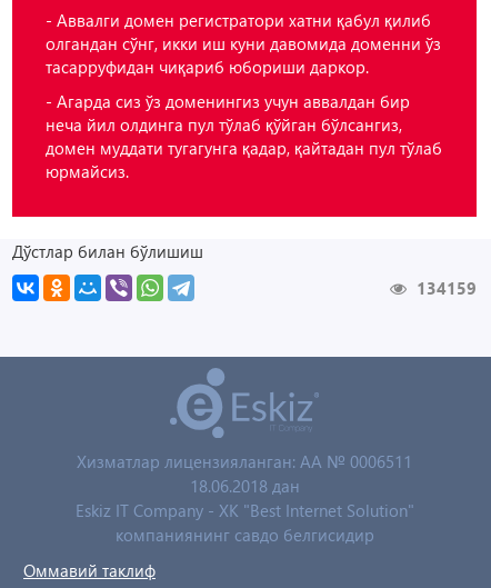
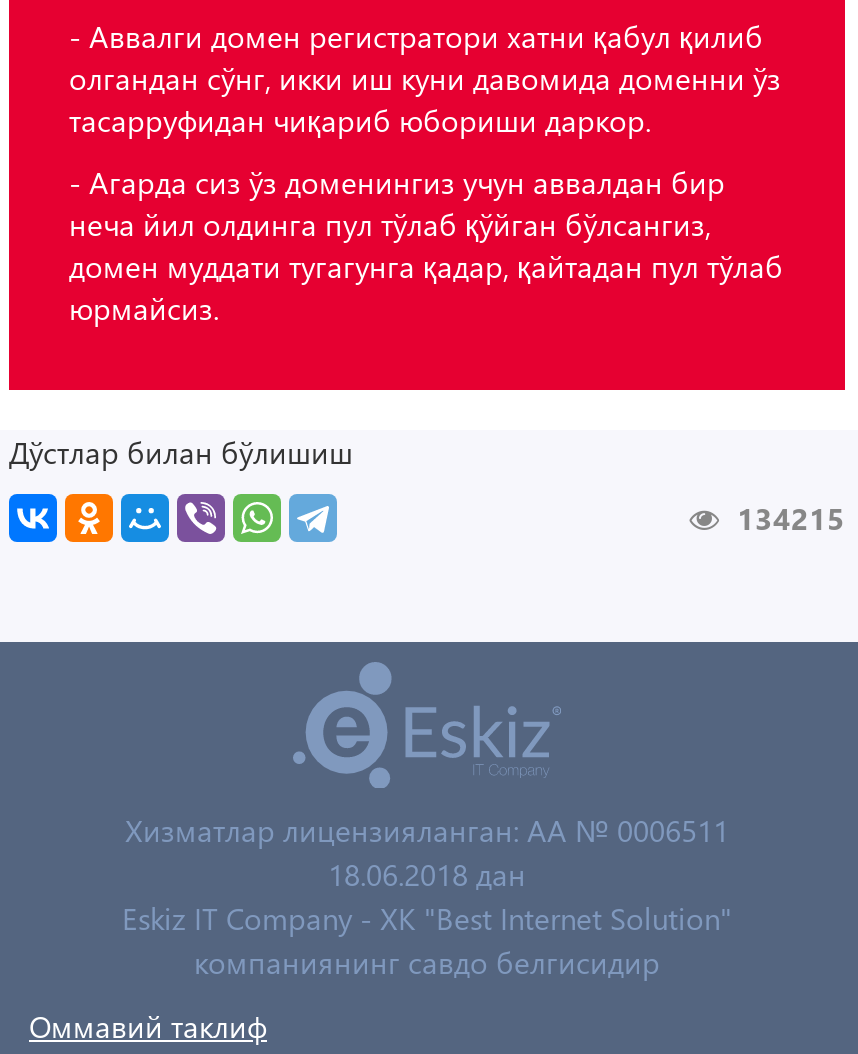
- 134159
+ 134215
